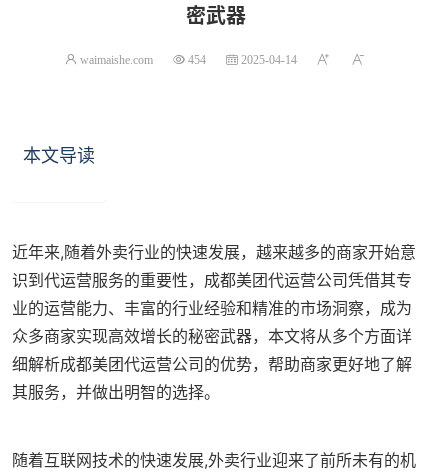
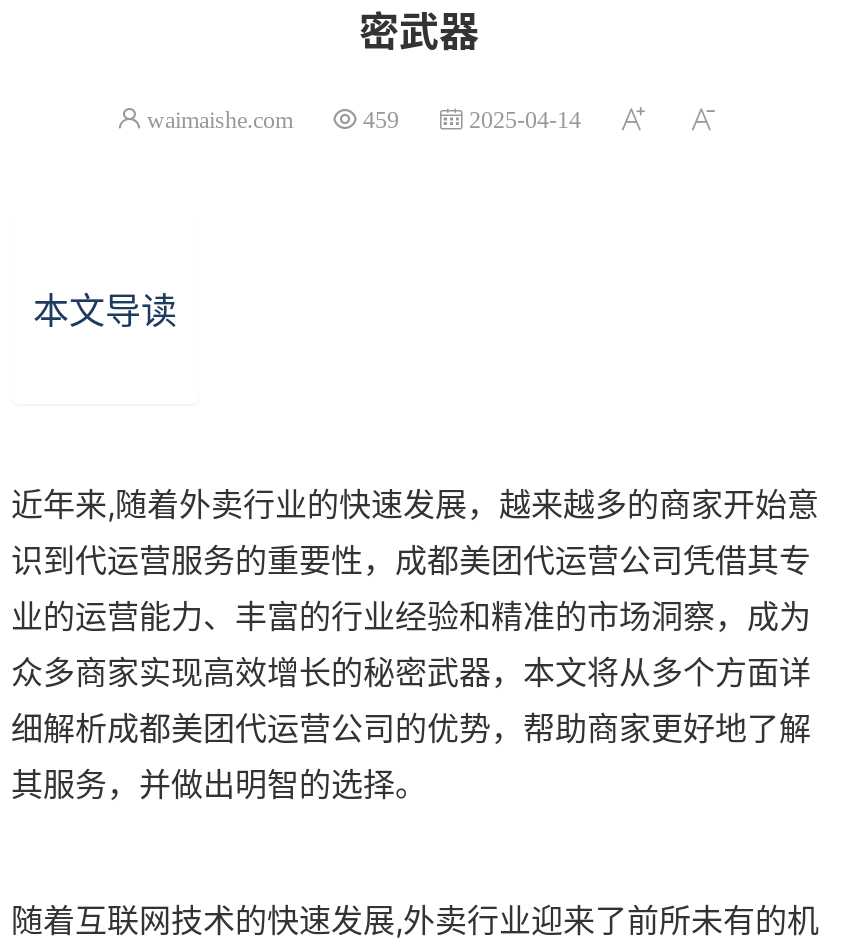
- 454
+ 459
